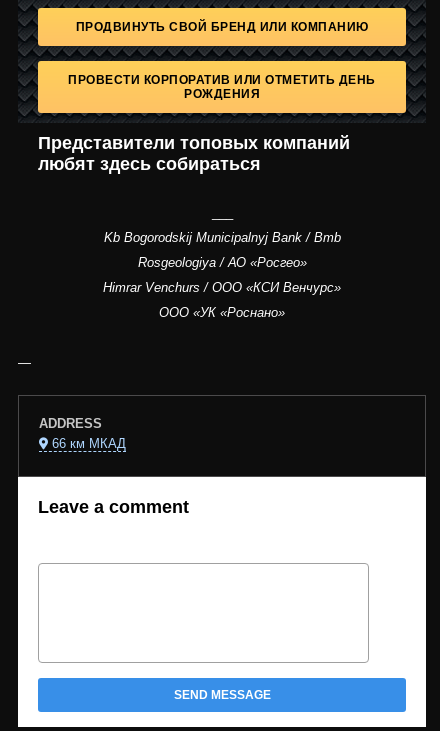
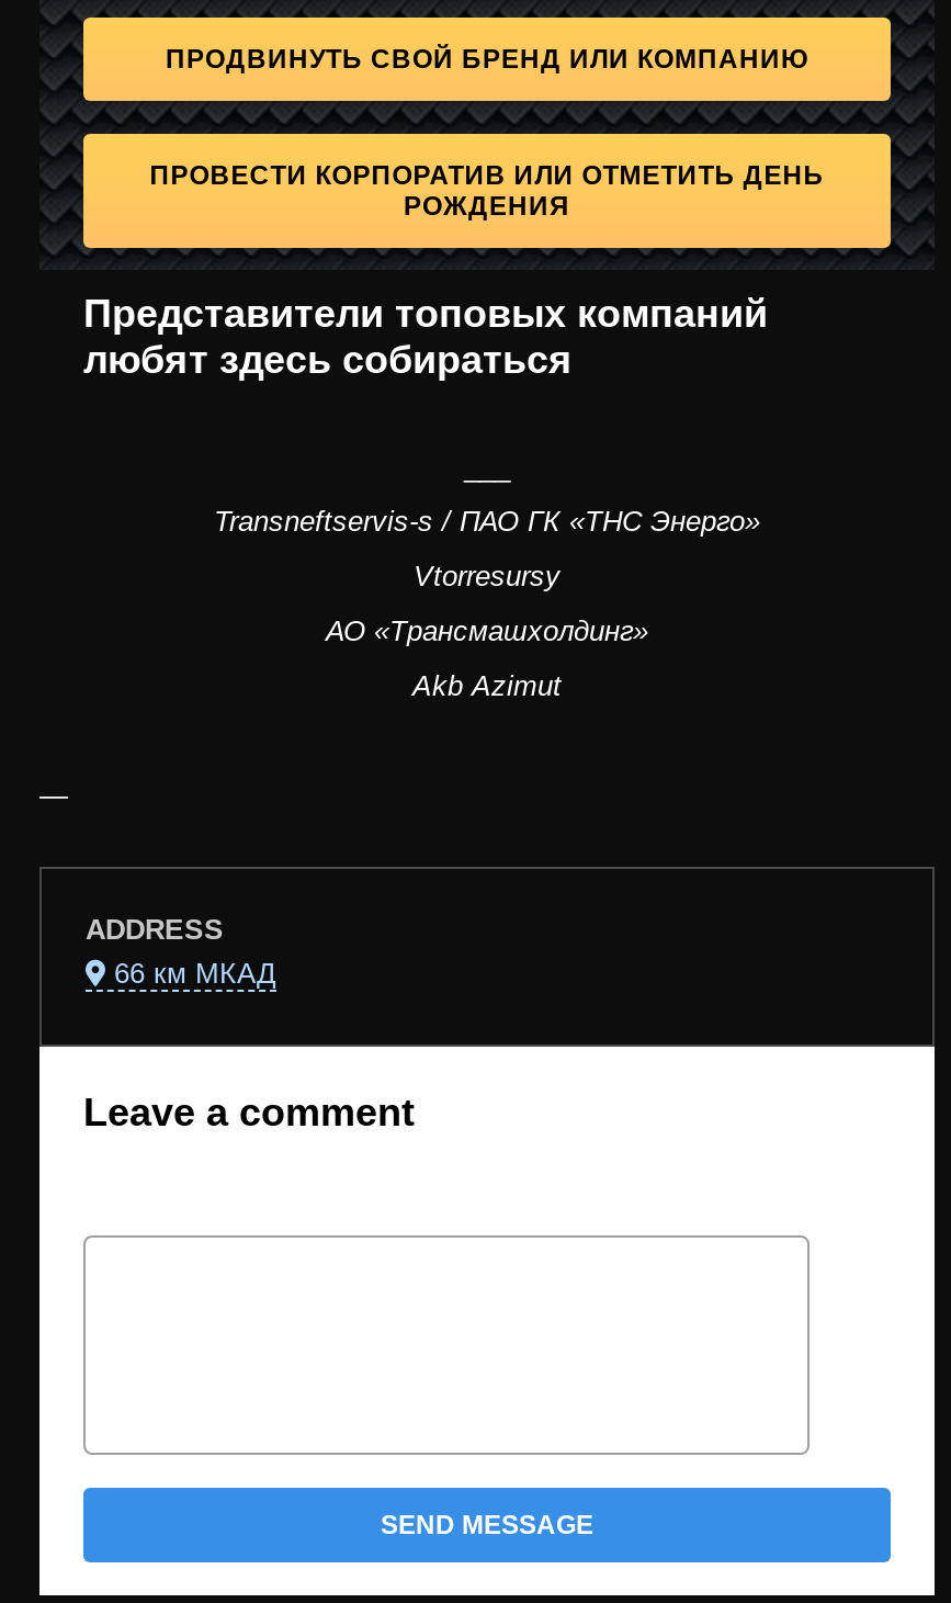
- Kb Bogorodskij Municipalnyj Bank / Bmb
+ Transneftservis-s / ПАО ГК «ТНС Энерго»

- Rosgeologiya / АО «Росгео»
+ Vtorresursy

- Himrar Venchurs / ООО «КСИ Венчурс»
+ АО «Трансмашхолдинг»

- ООО «УК «Роснано»
+ Akb Azimut
